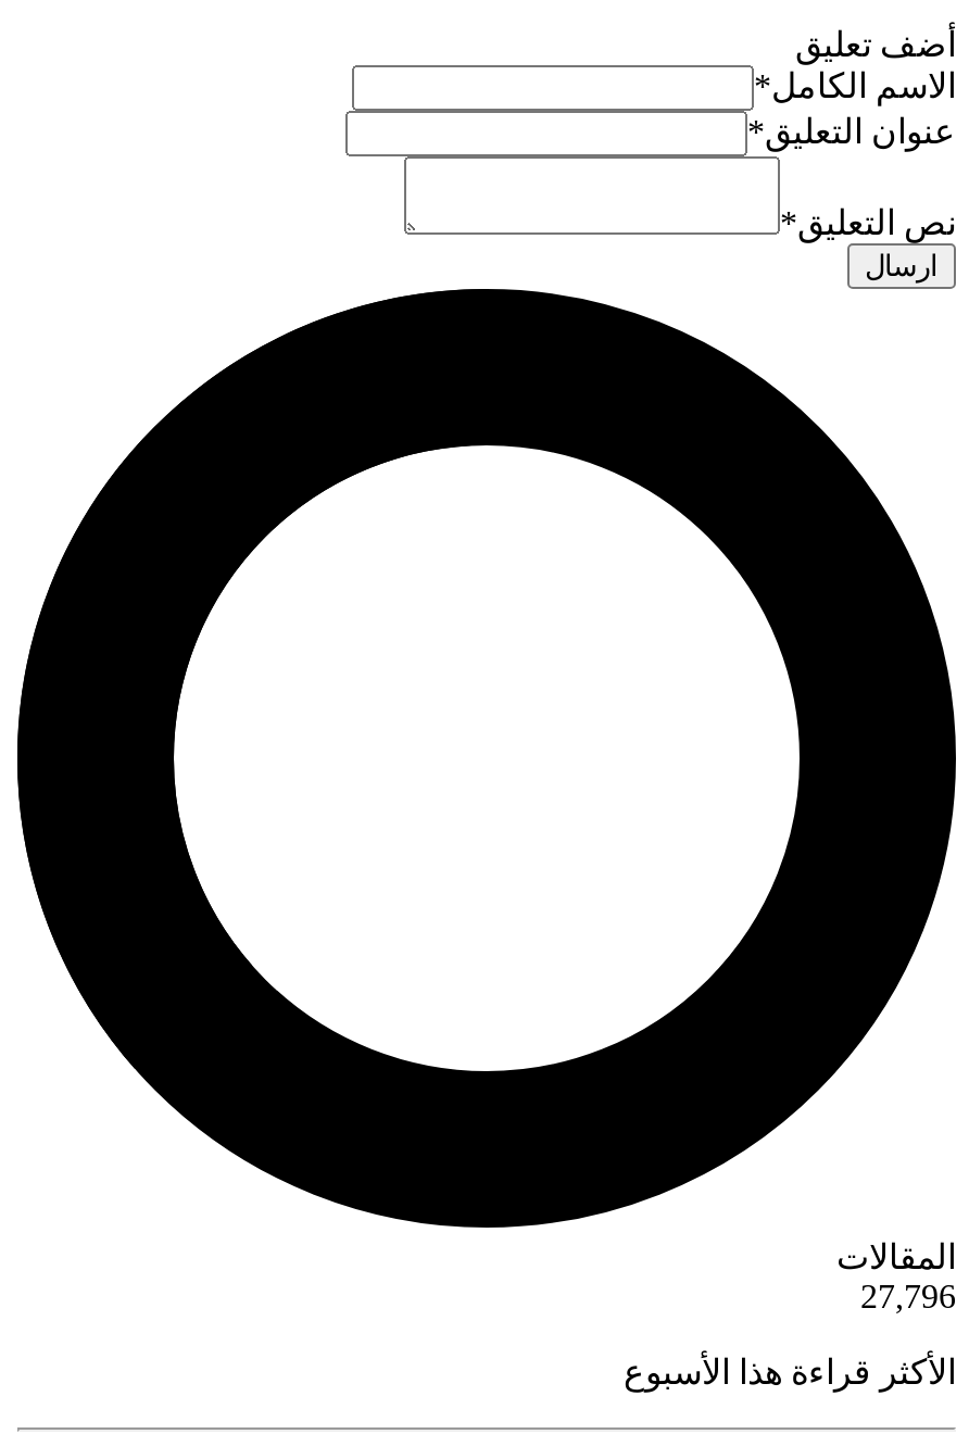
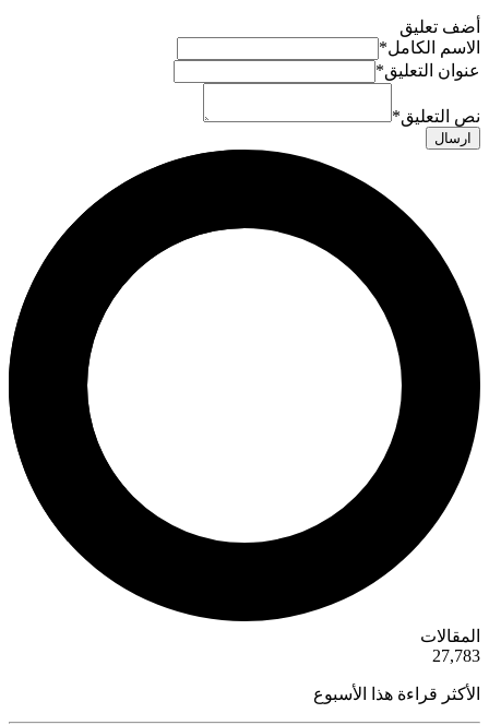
- 27,796
+ 27,783
